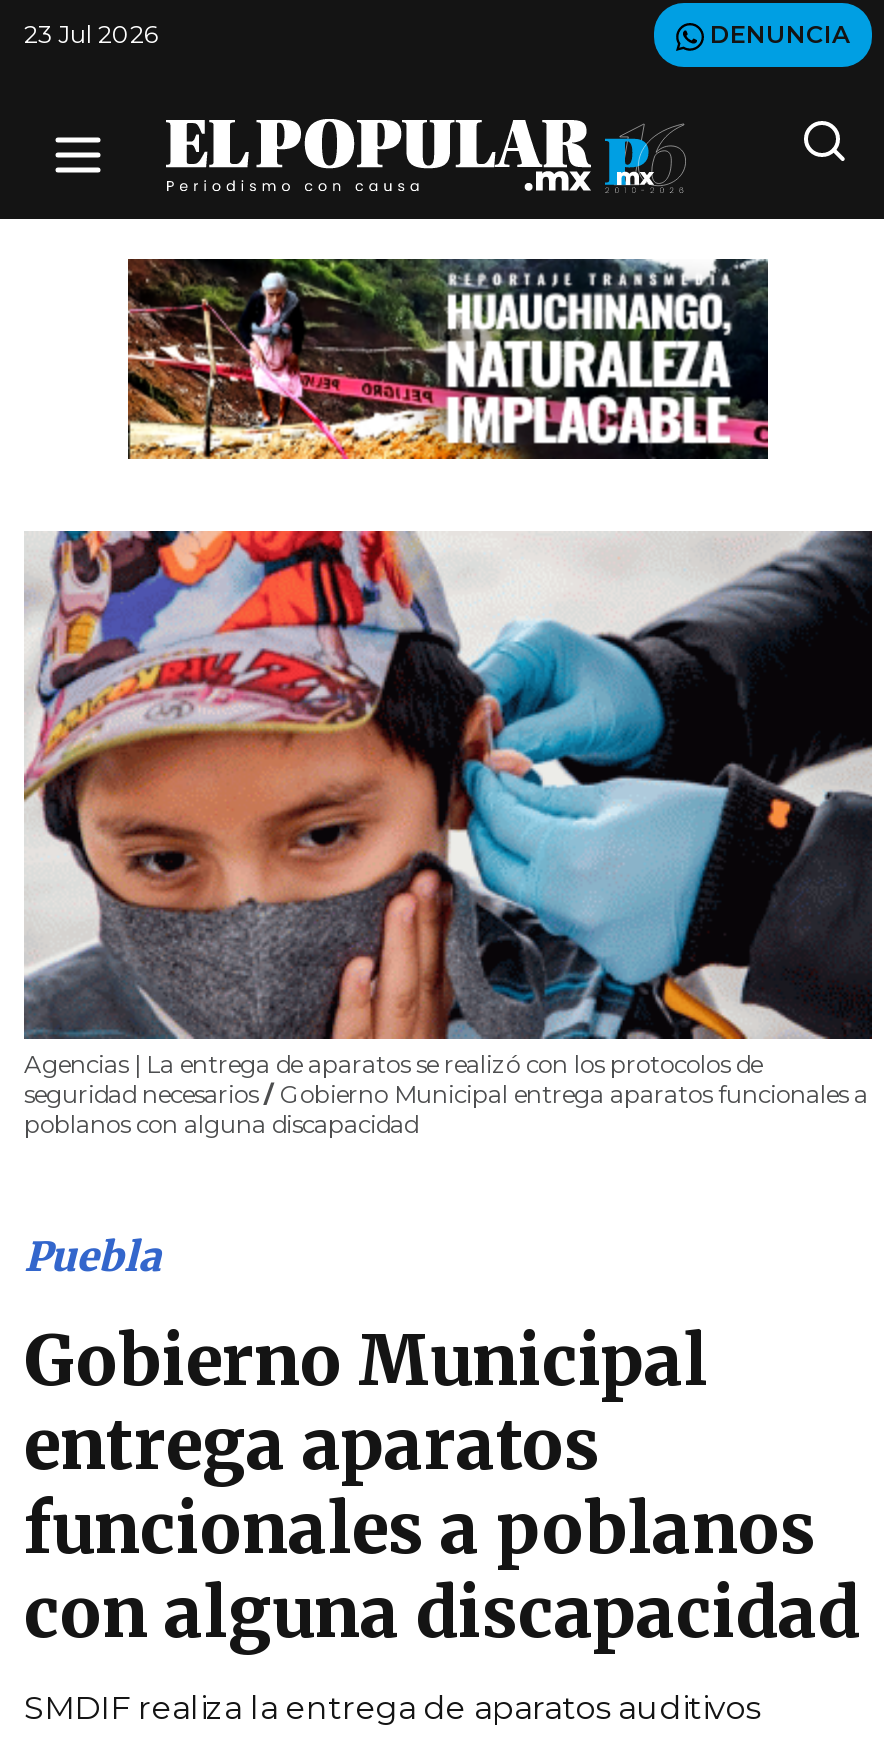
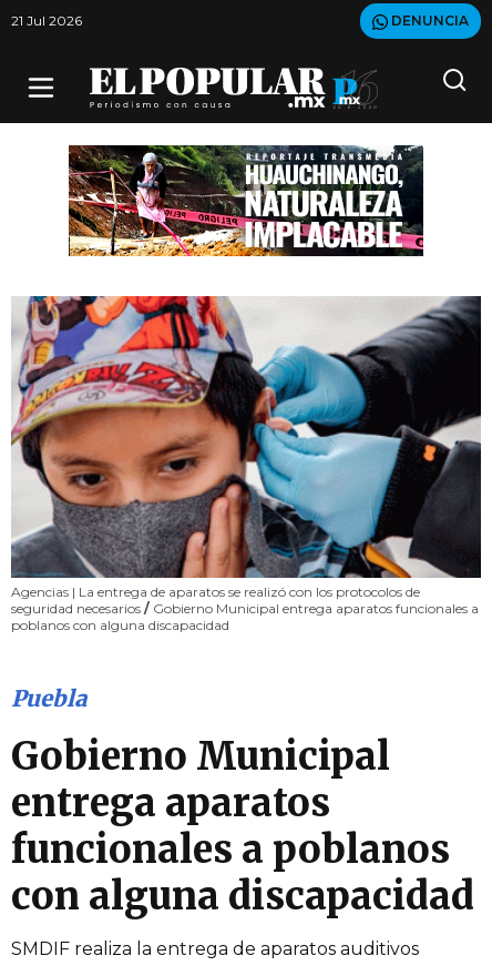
- 23 Jul 2026
+ 21 Jul 2026
